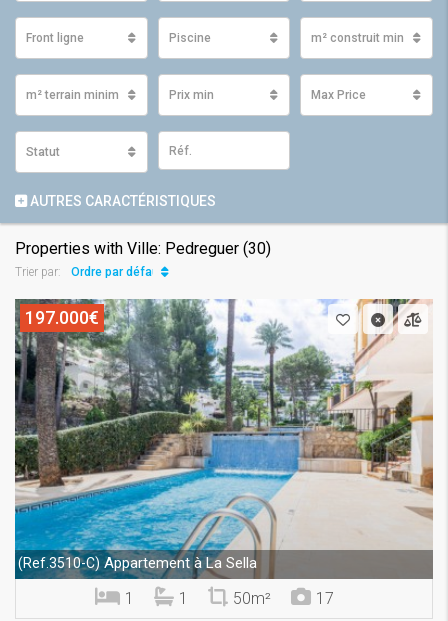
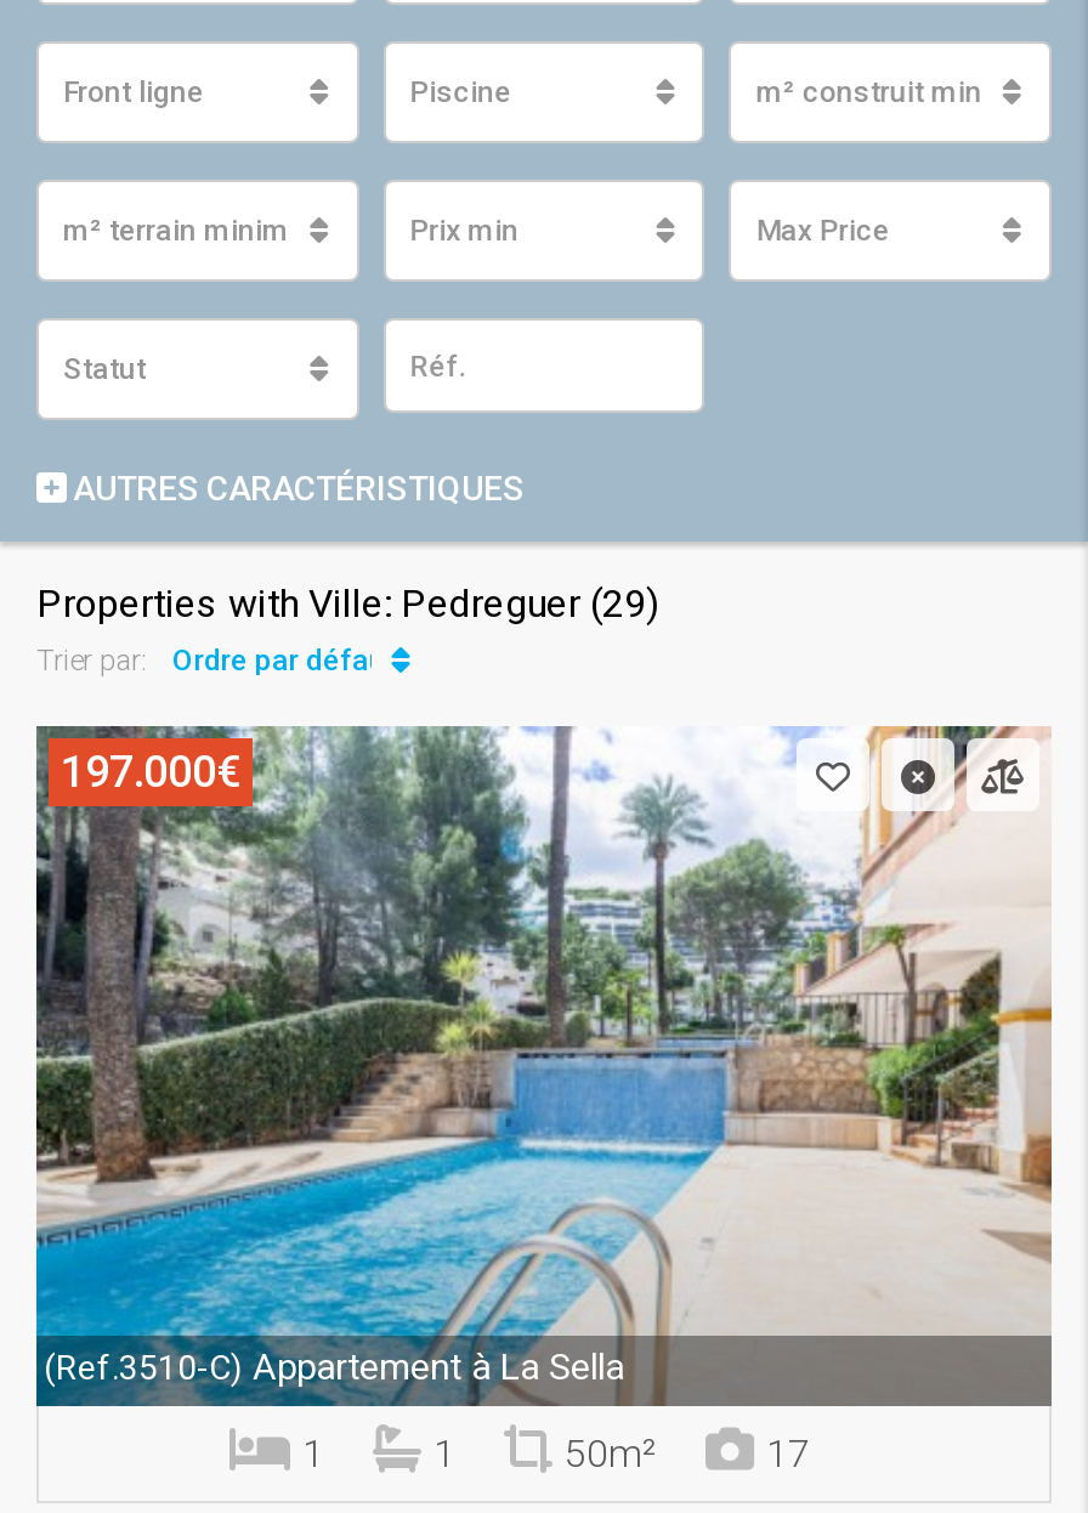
- Properties with Ville: Pedreguer (30)
+ Properties with Ville: Pedreguer (29)
